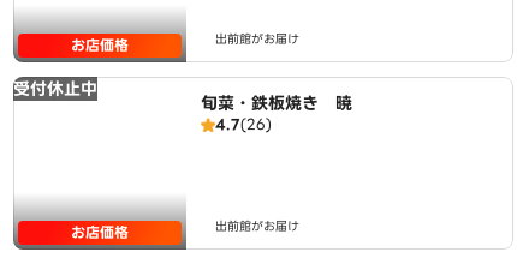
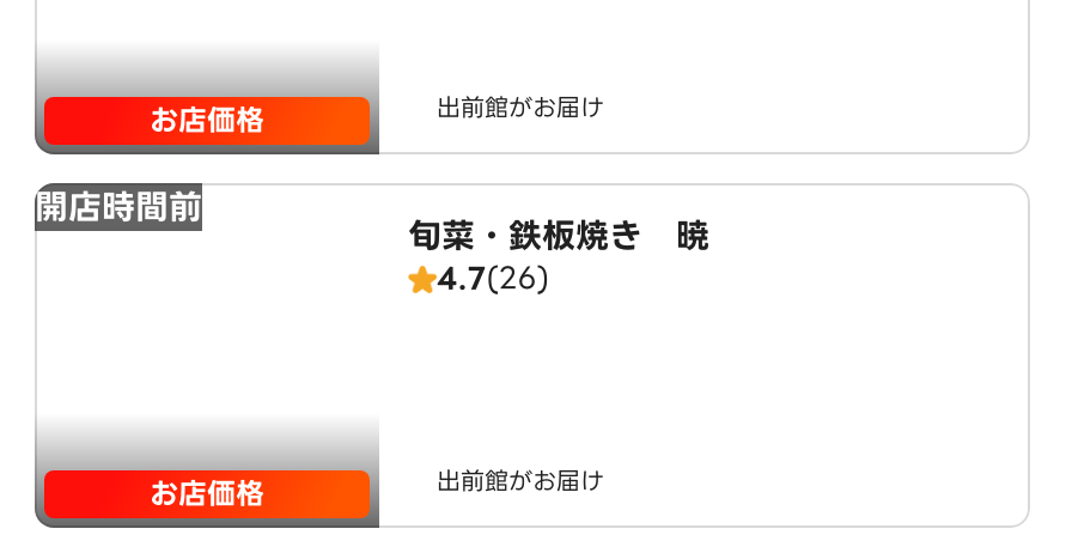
- 受付休止中
+ 開店時間前
